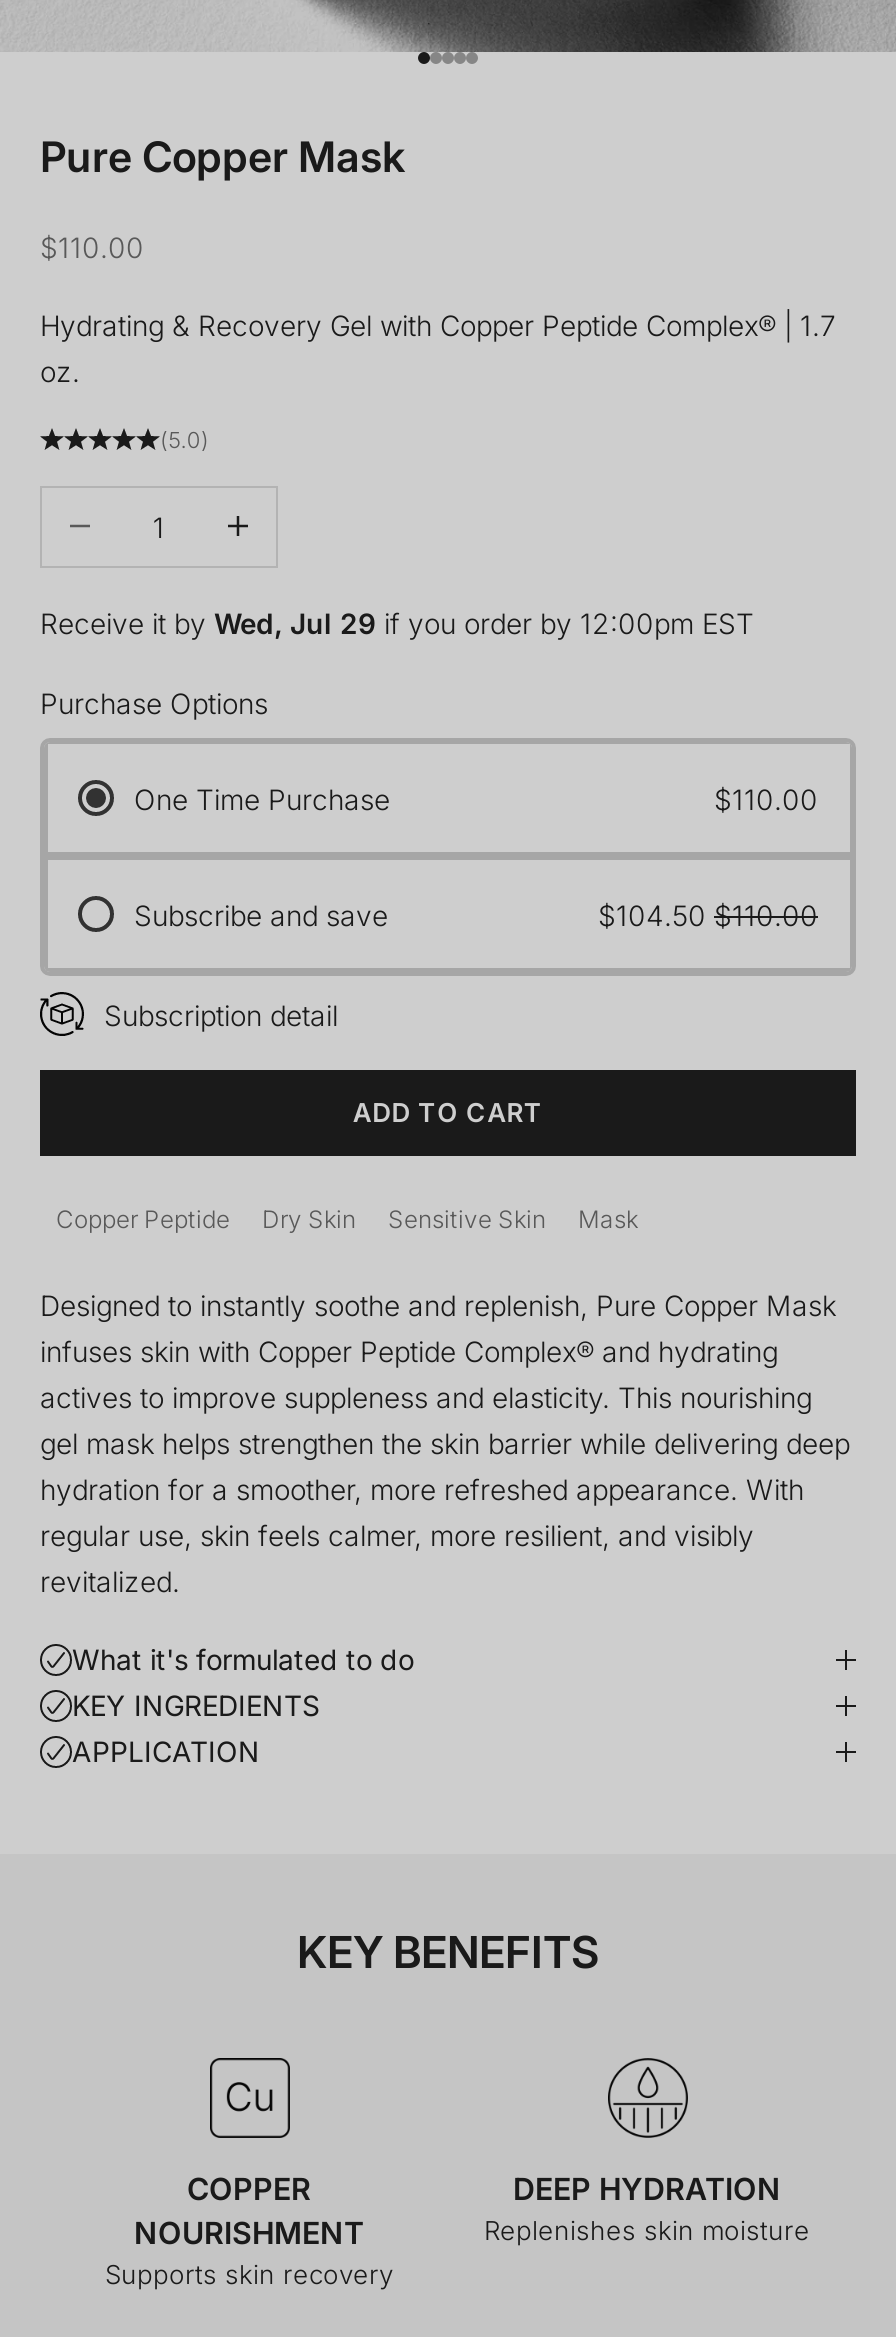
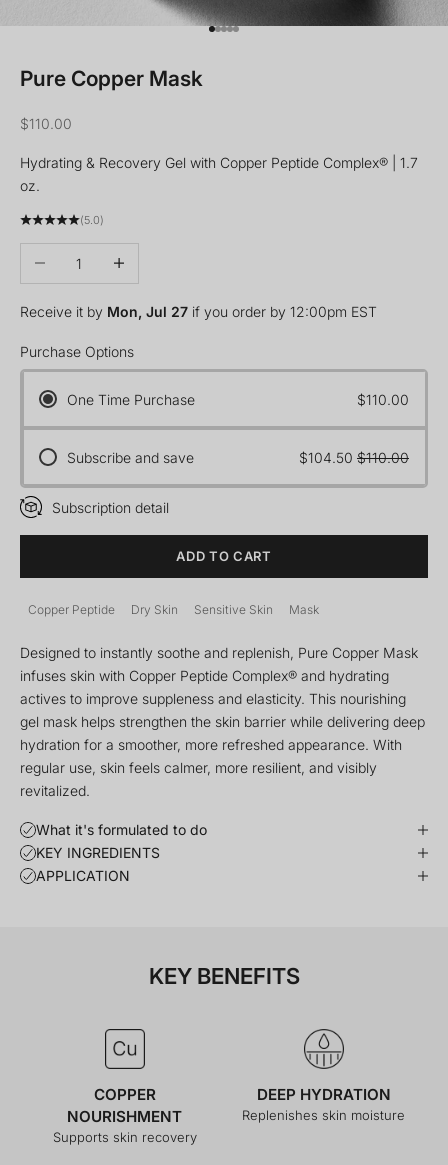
- Receive it by Wed, Jul 29 if you order by 12:00pm EST
+ Receive it by Mon, Jul 27 if you order by 12:00pm EST
